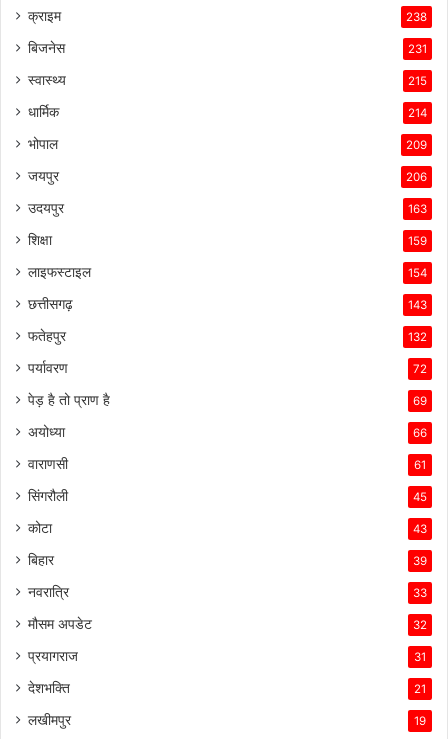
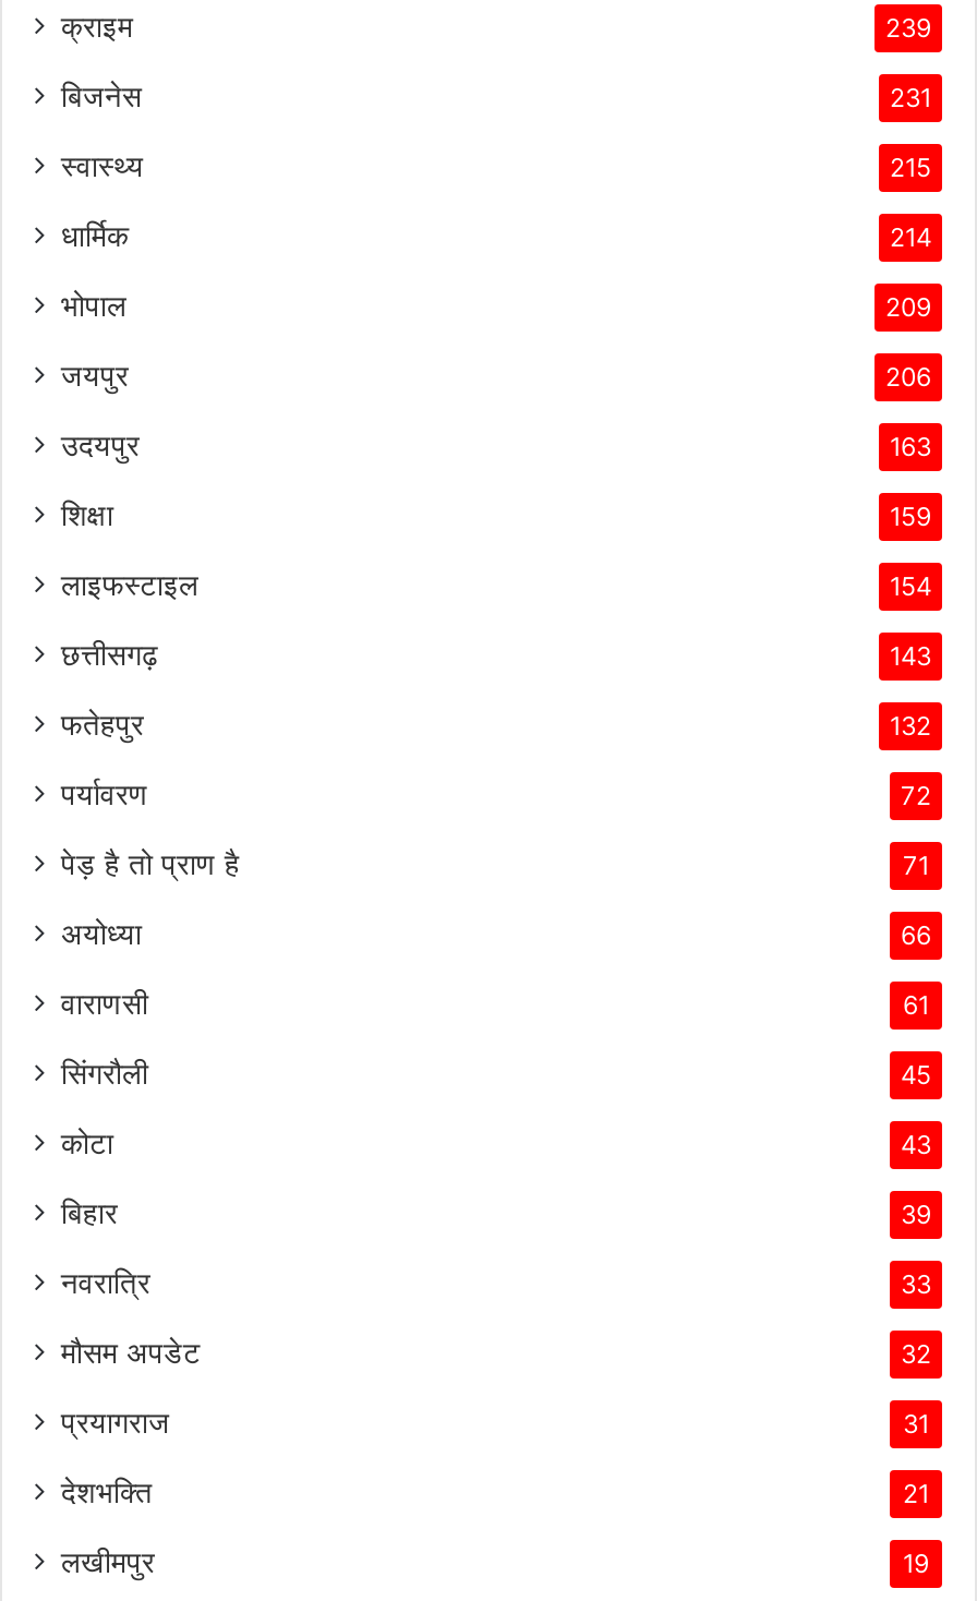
- 238
+ 239

- 69
+ 71
